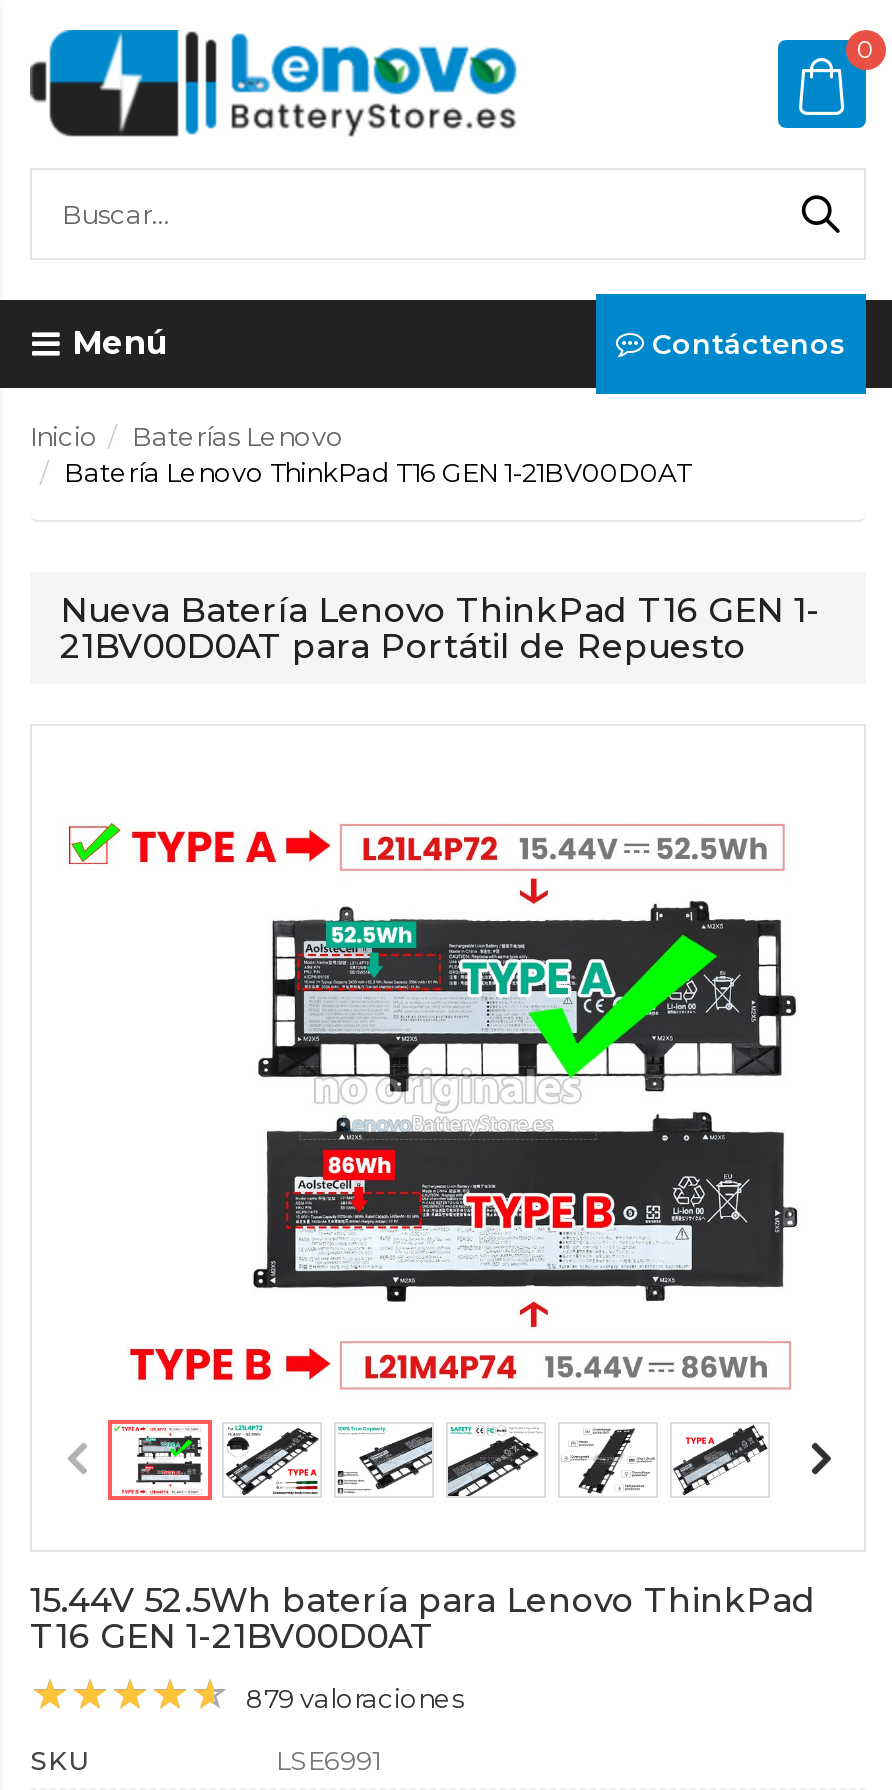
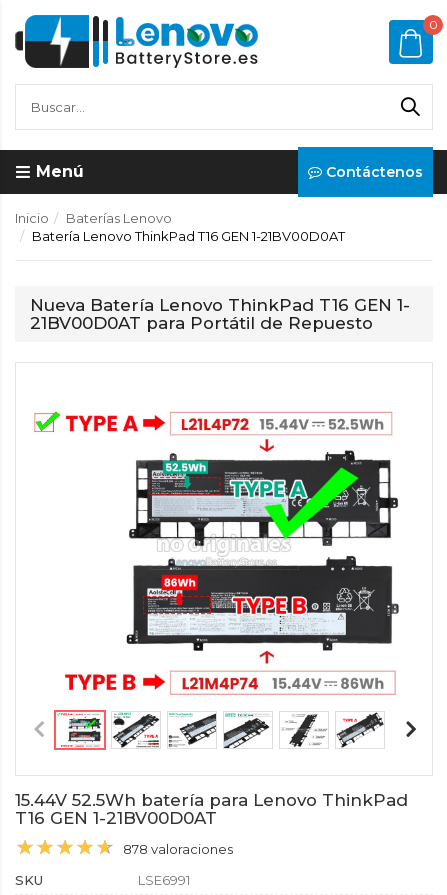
- 879 valoraciones
+ 878 valoraciones
